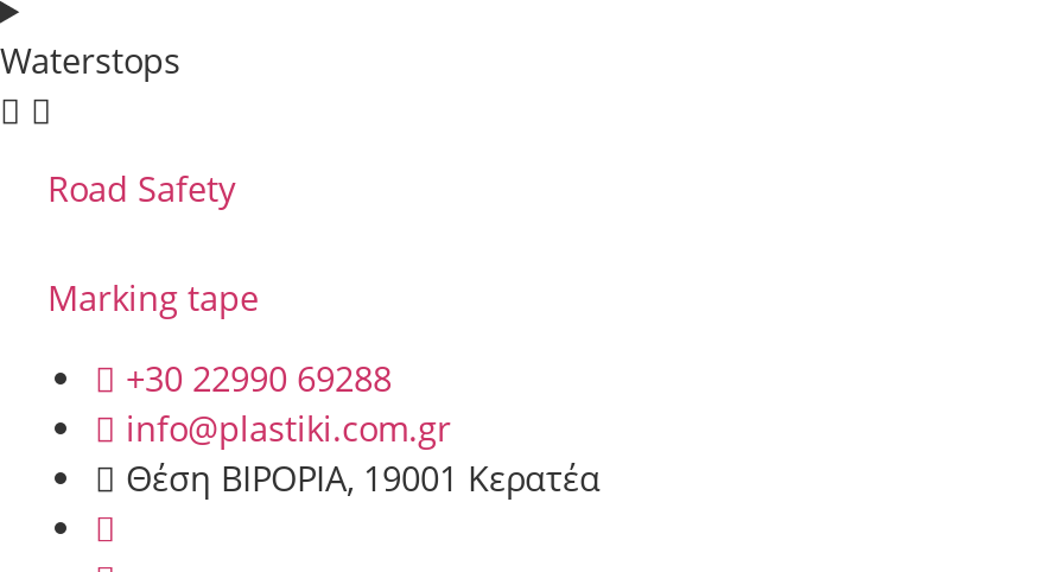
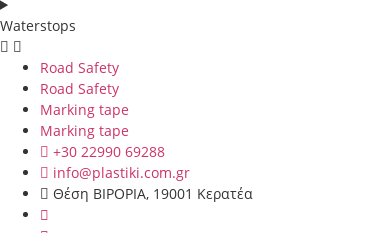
+ Road Safety
+ Marking tape
